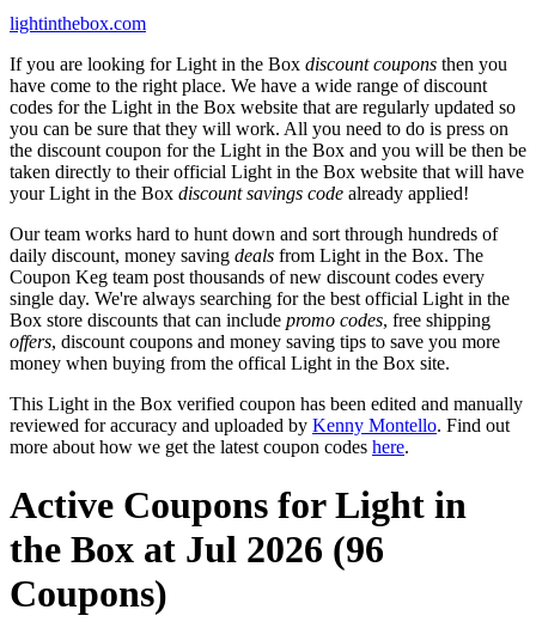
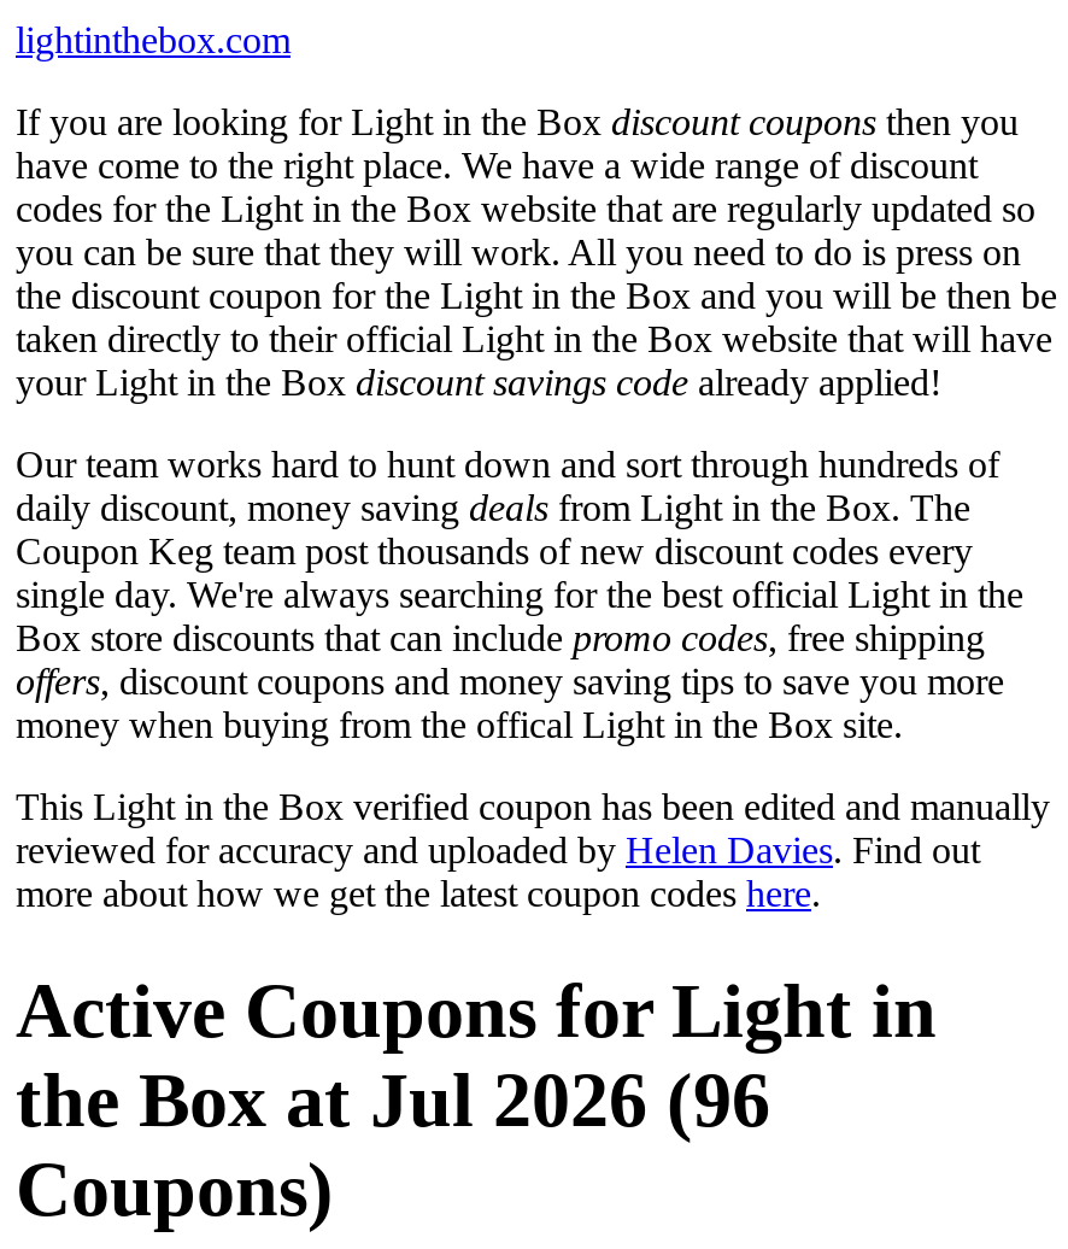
- reviewed for accuracy and uploaded by Kenny Montello. Find out
+ reviewed for accuracy and uploaded by Helen Davies. Find out
